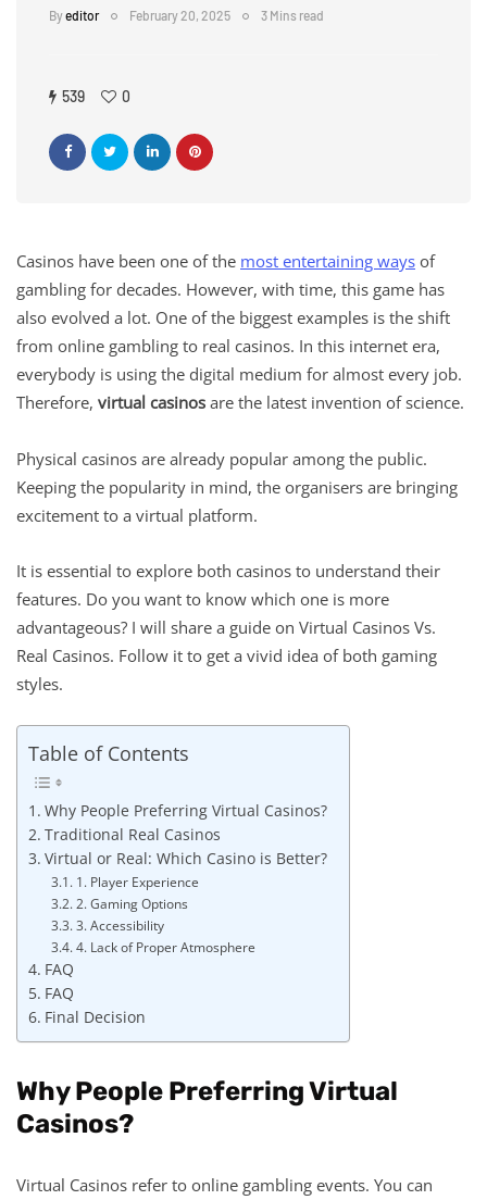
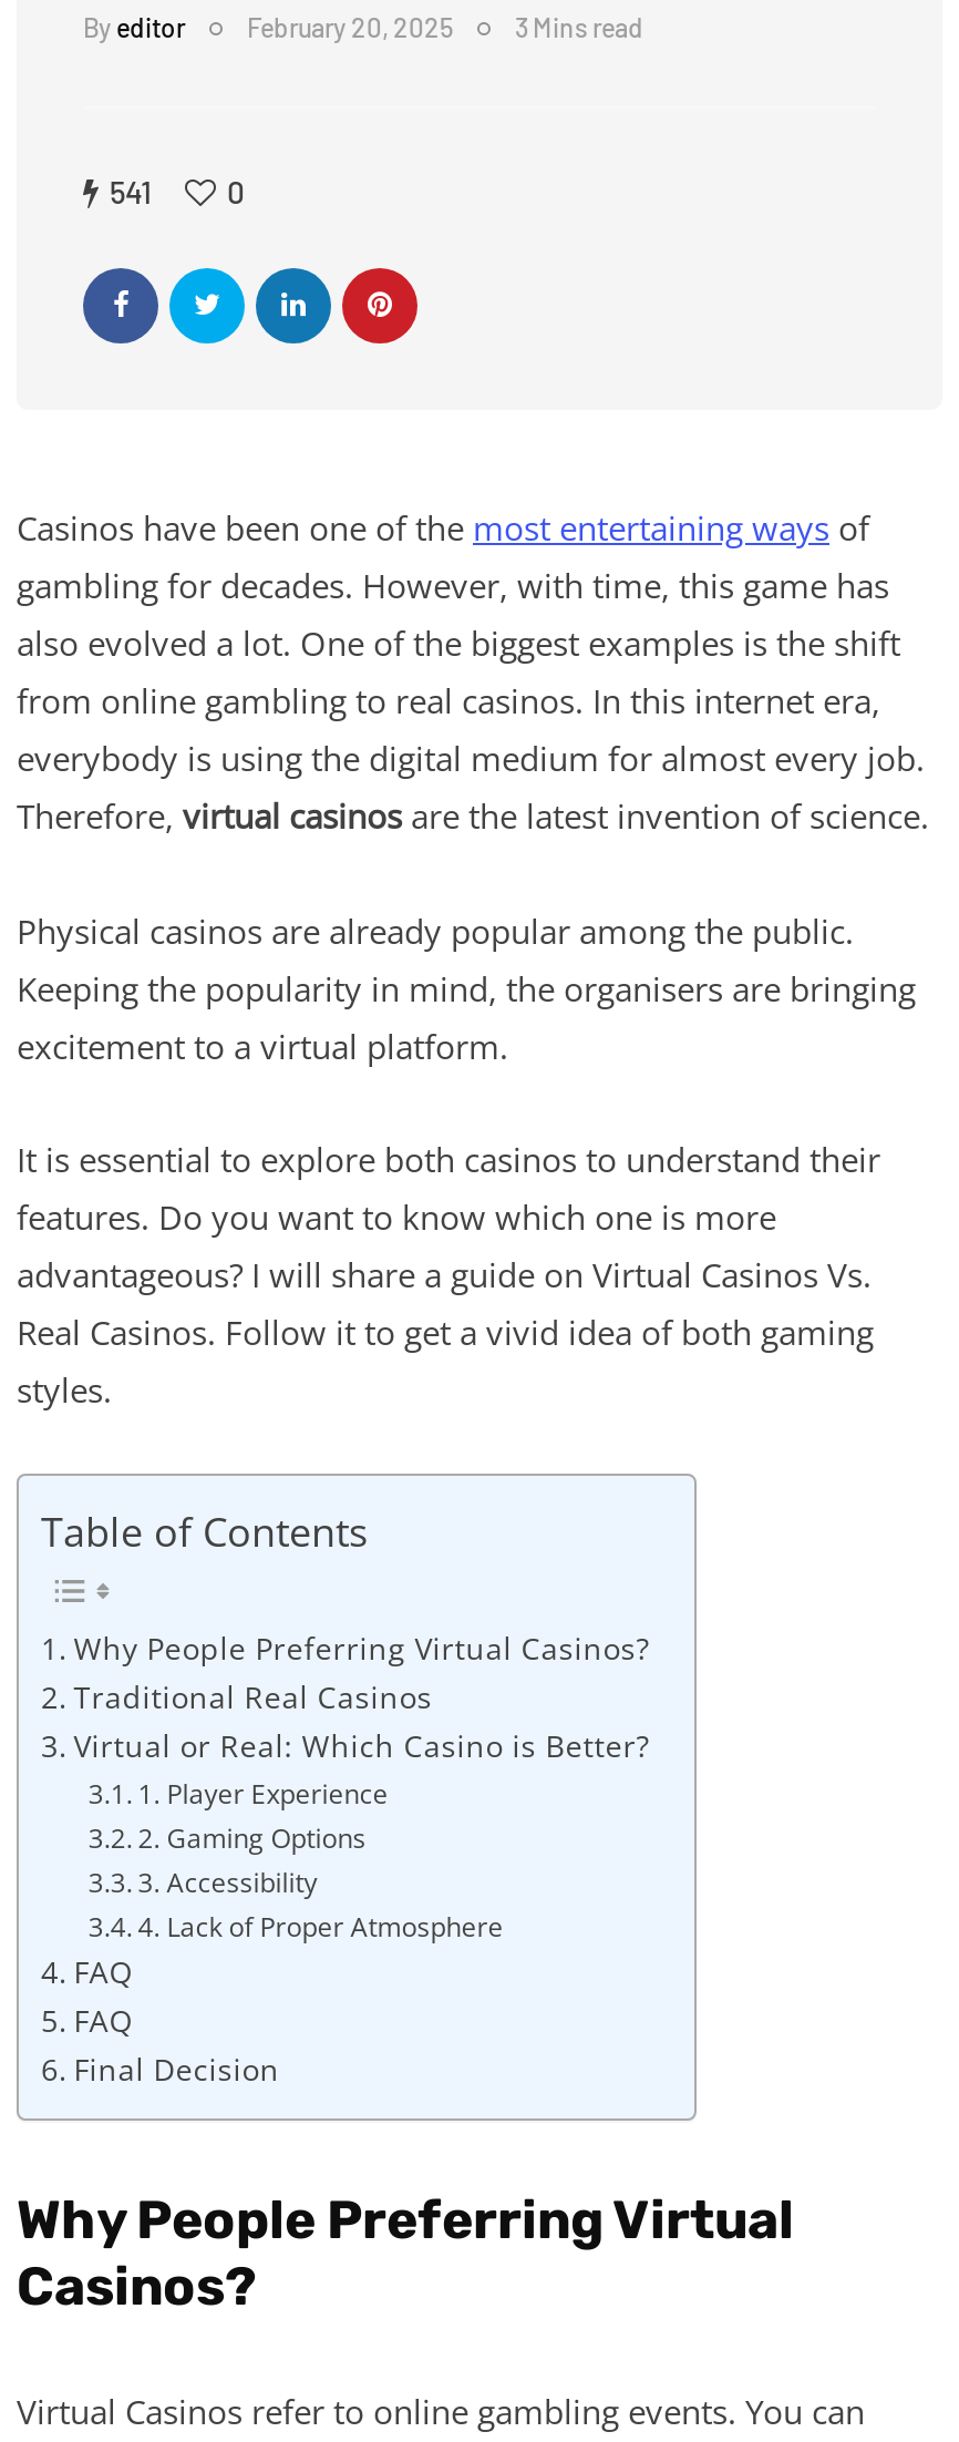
- 539 0
+ 541 0
